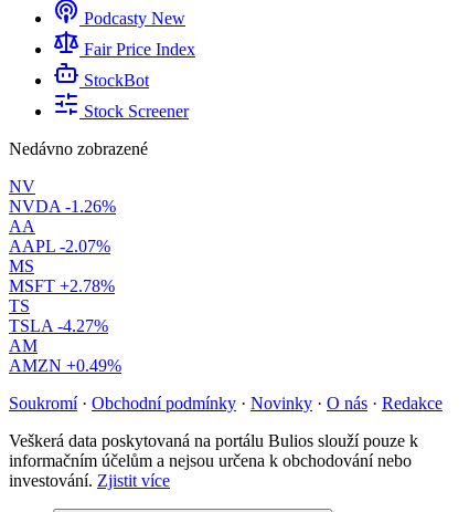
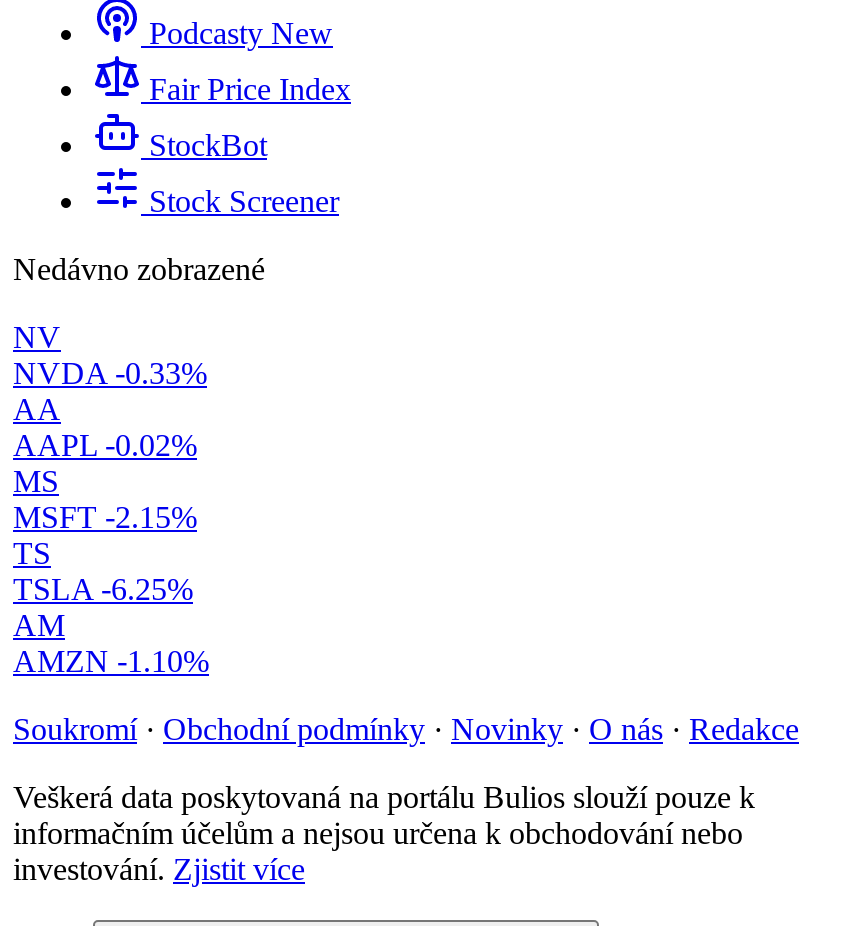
- NVDA -1.26%
+ NVDA -0.33%

- AAPL -2.07%
+ AAPL -0.02%

- MSFT +2.78%
+ MSFT -2.15%

- TSLA -4.27%
+ TSLA -6.25%

- AMZN +0.49%
+ AMZN -1.10%
